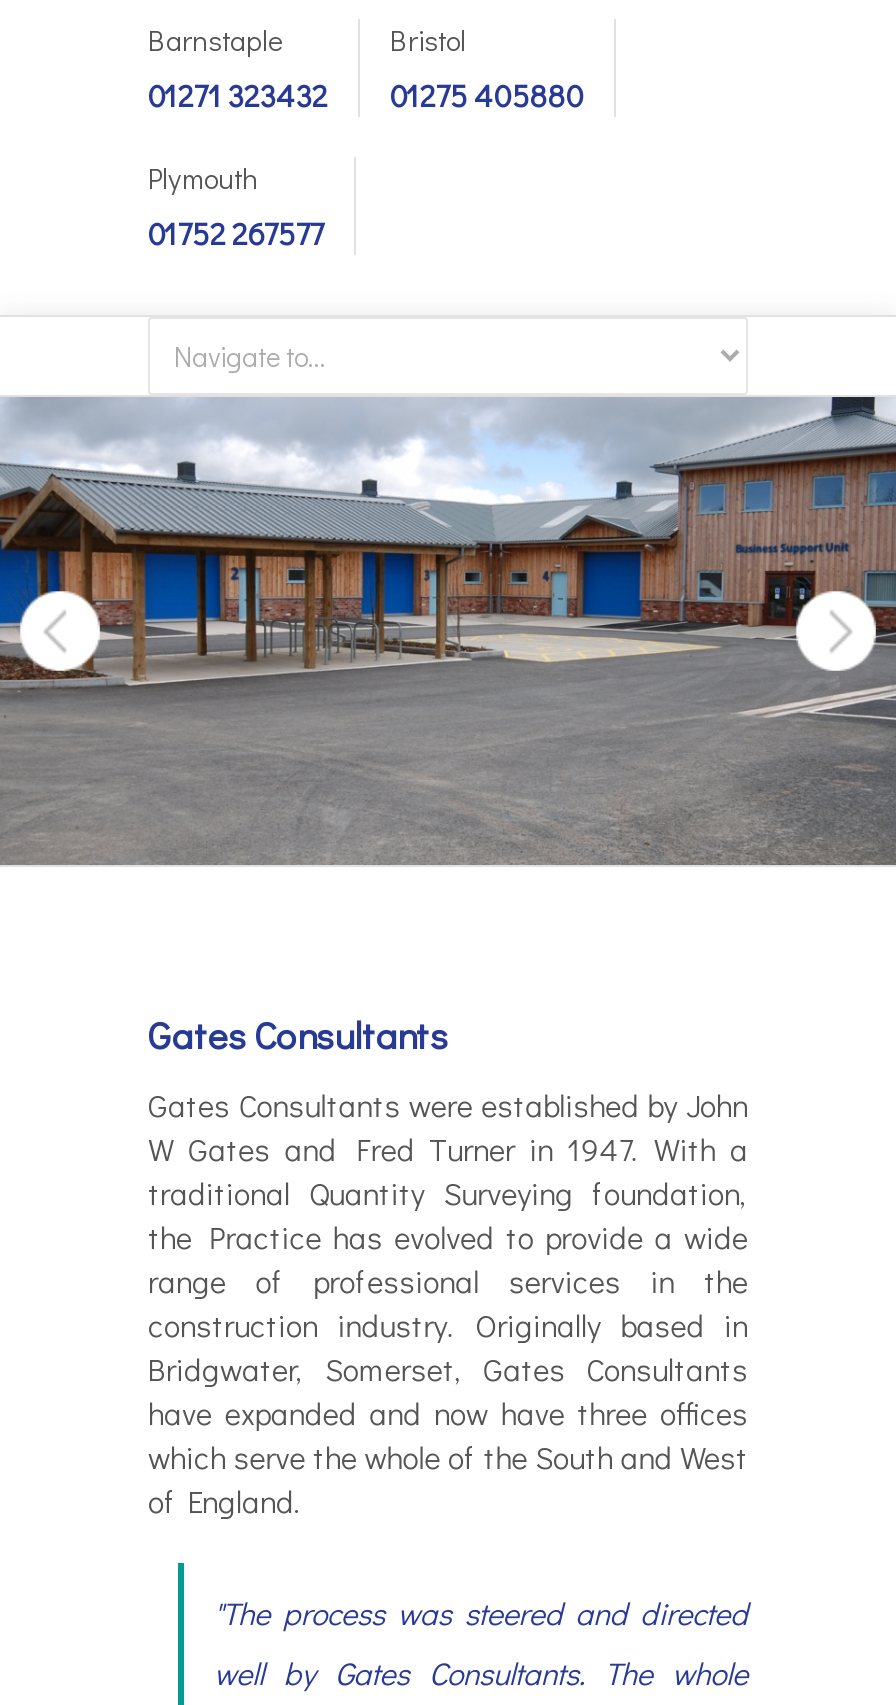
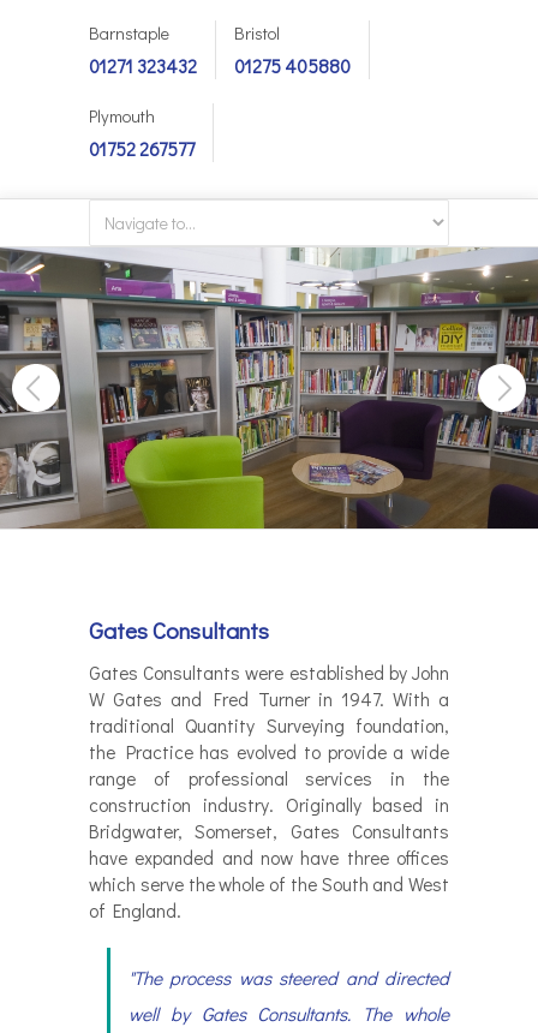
- [image]
+ [image]
